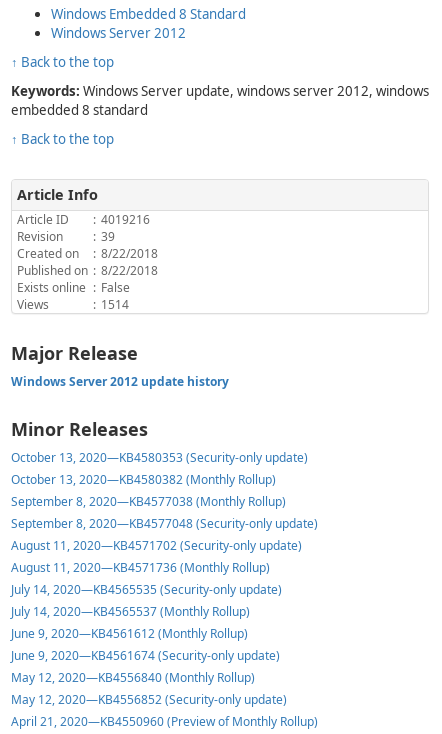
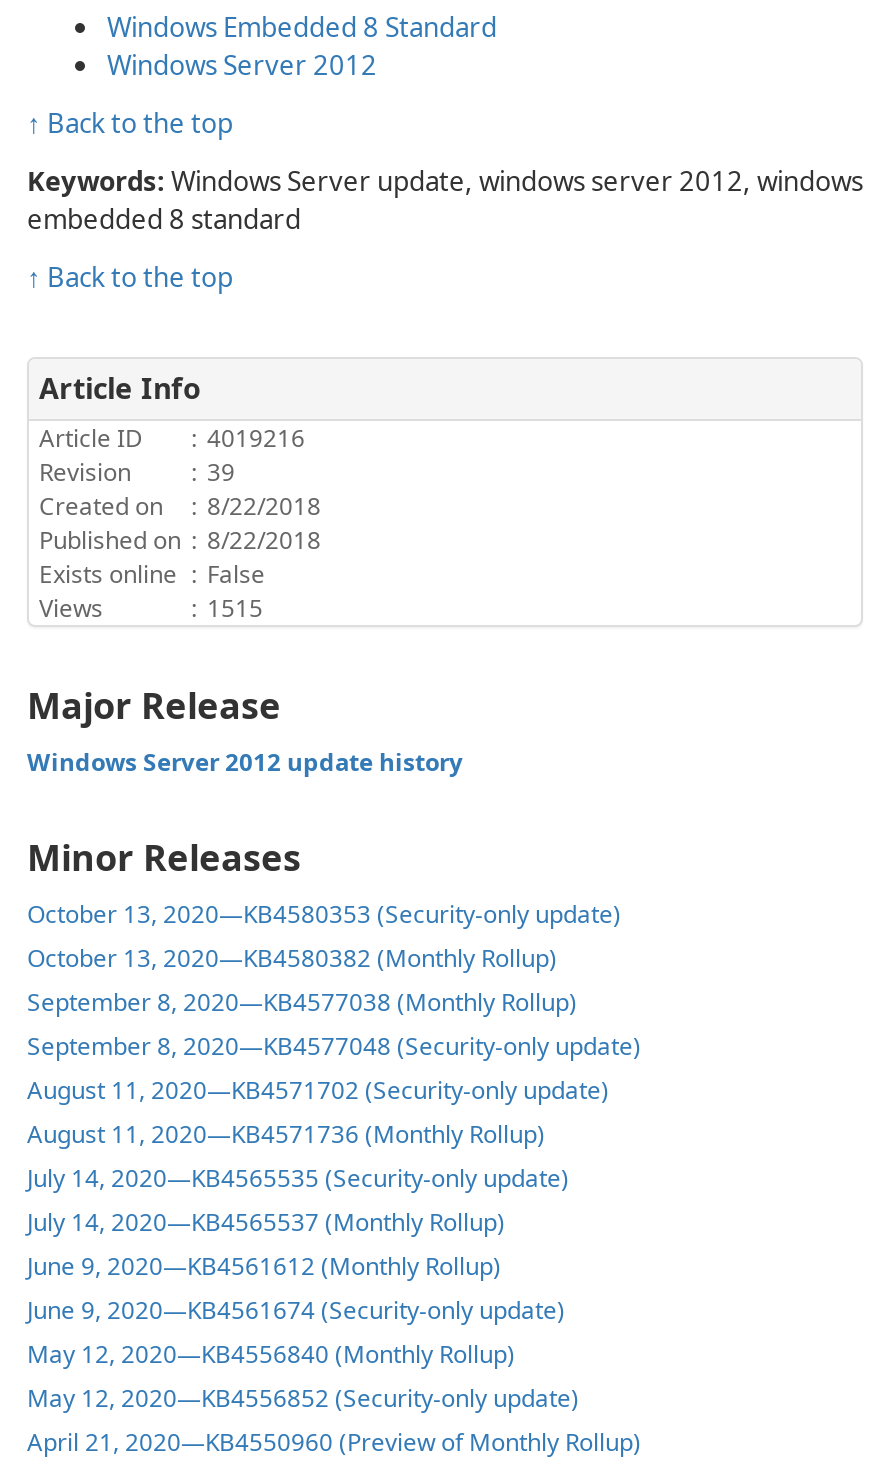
- : 1514
+ : 1515
